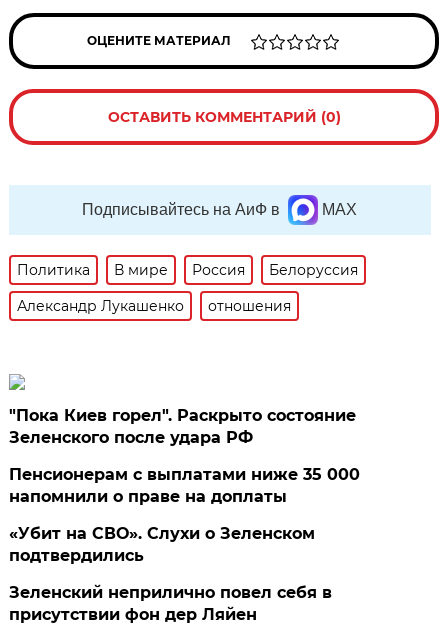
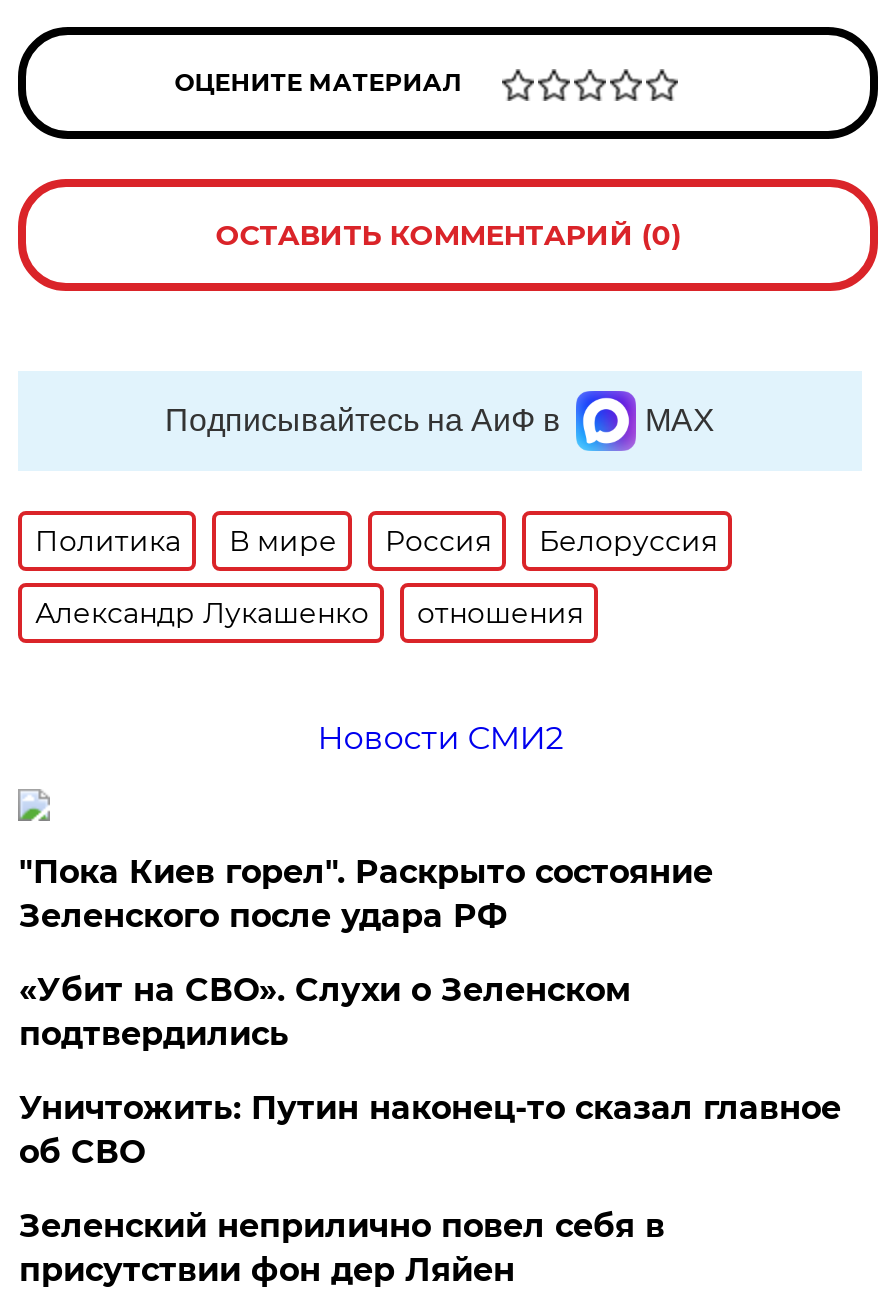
+ Новости СМИ2

- Пенсионерам с выплатами ниже 35 000
- напомнили о праве на доплаты

moved up: «Убит на СВО». Слухи о Зеленском | подтвердились

+ Уничтожить: Путин наконец-то сказал главное
+ об СВО
